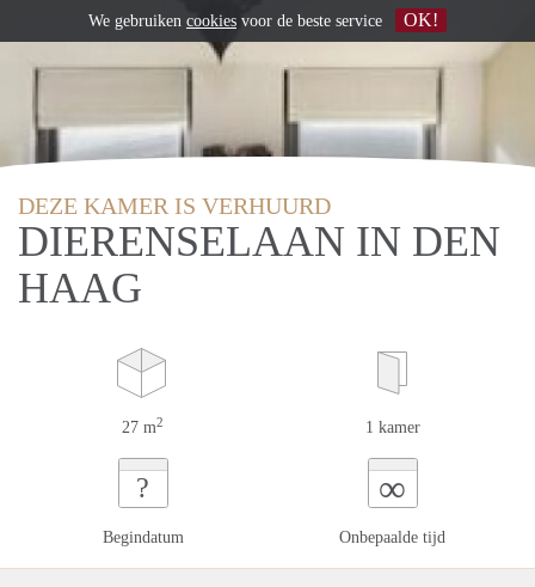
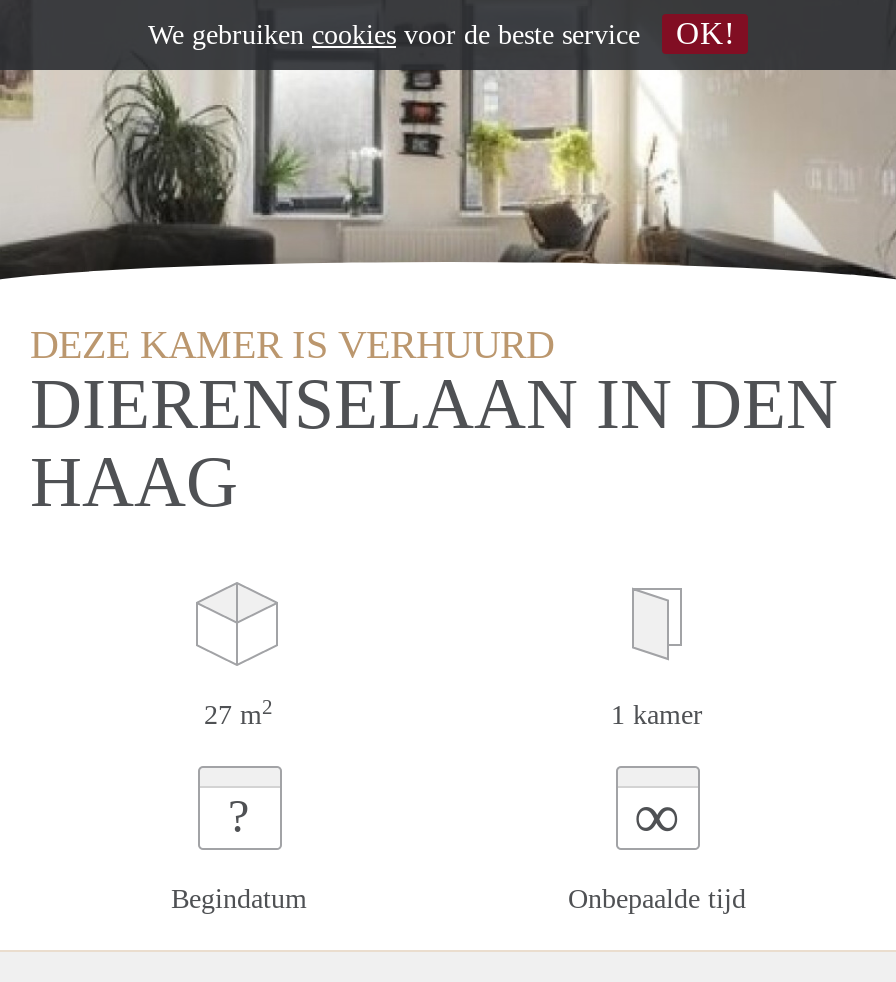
- [image]
+ [image]
